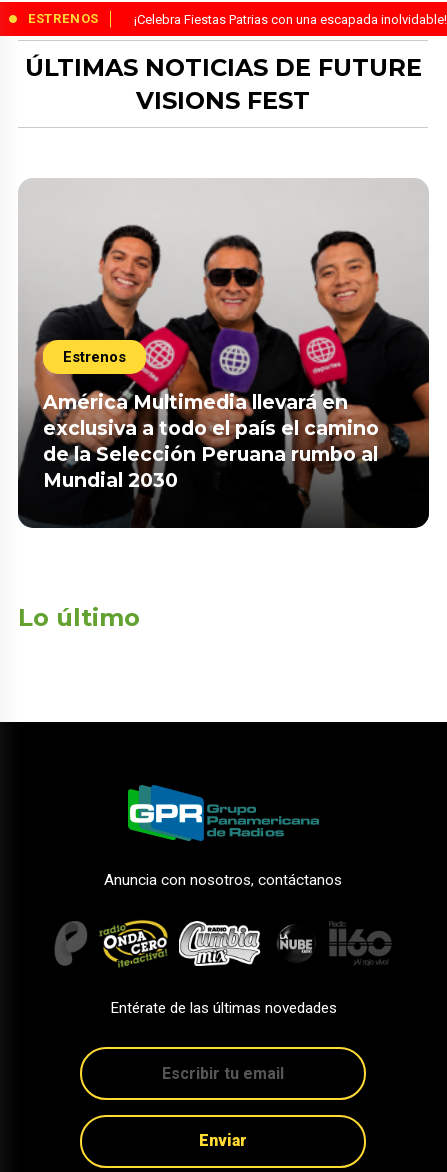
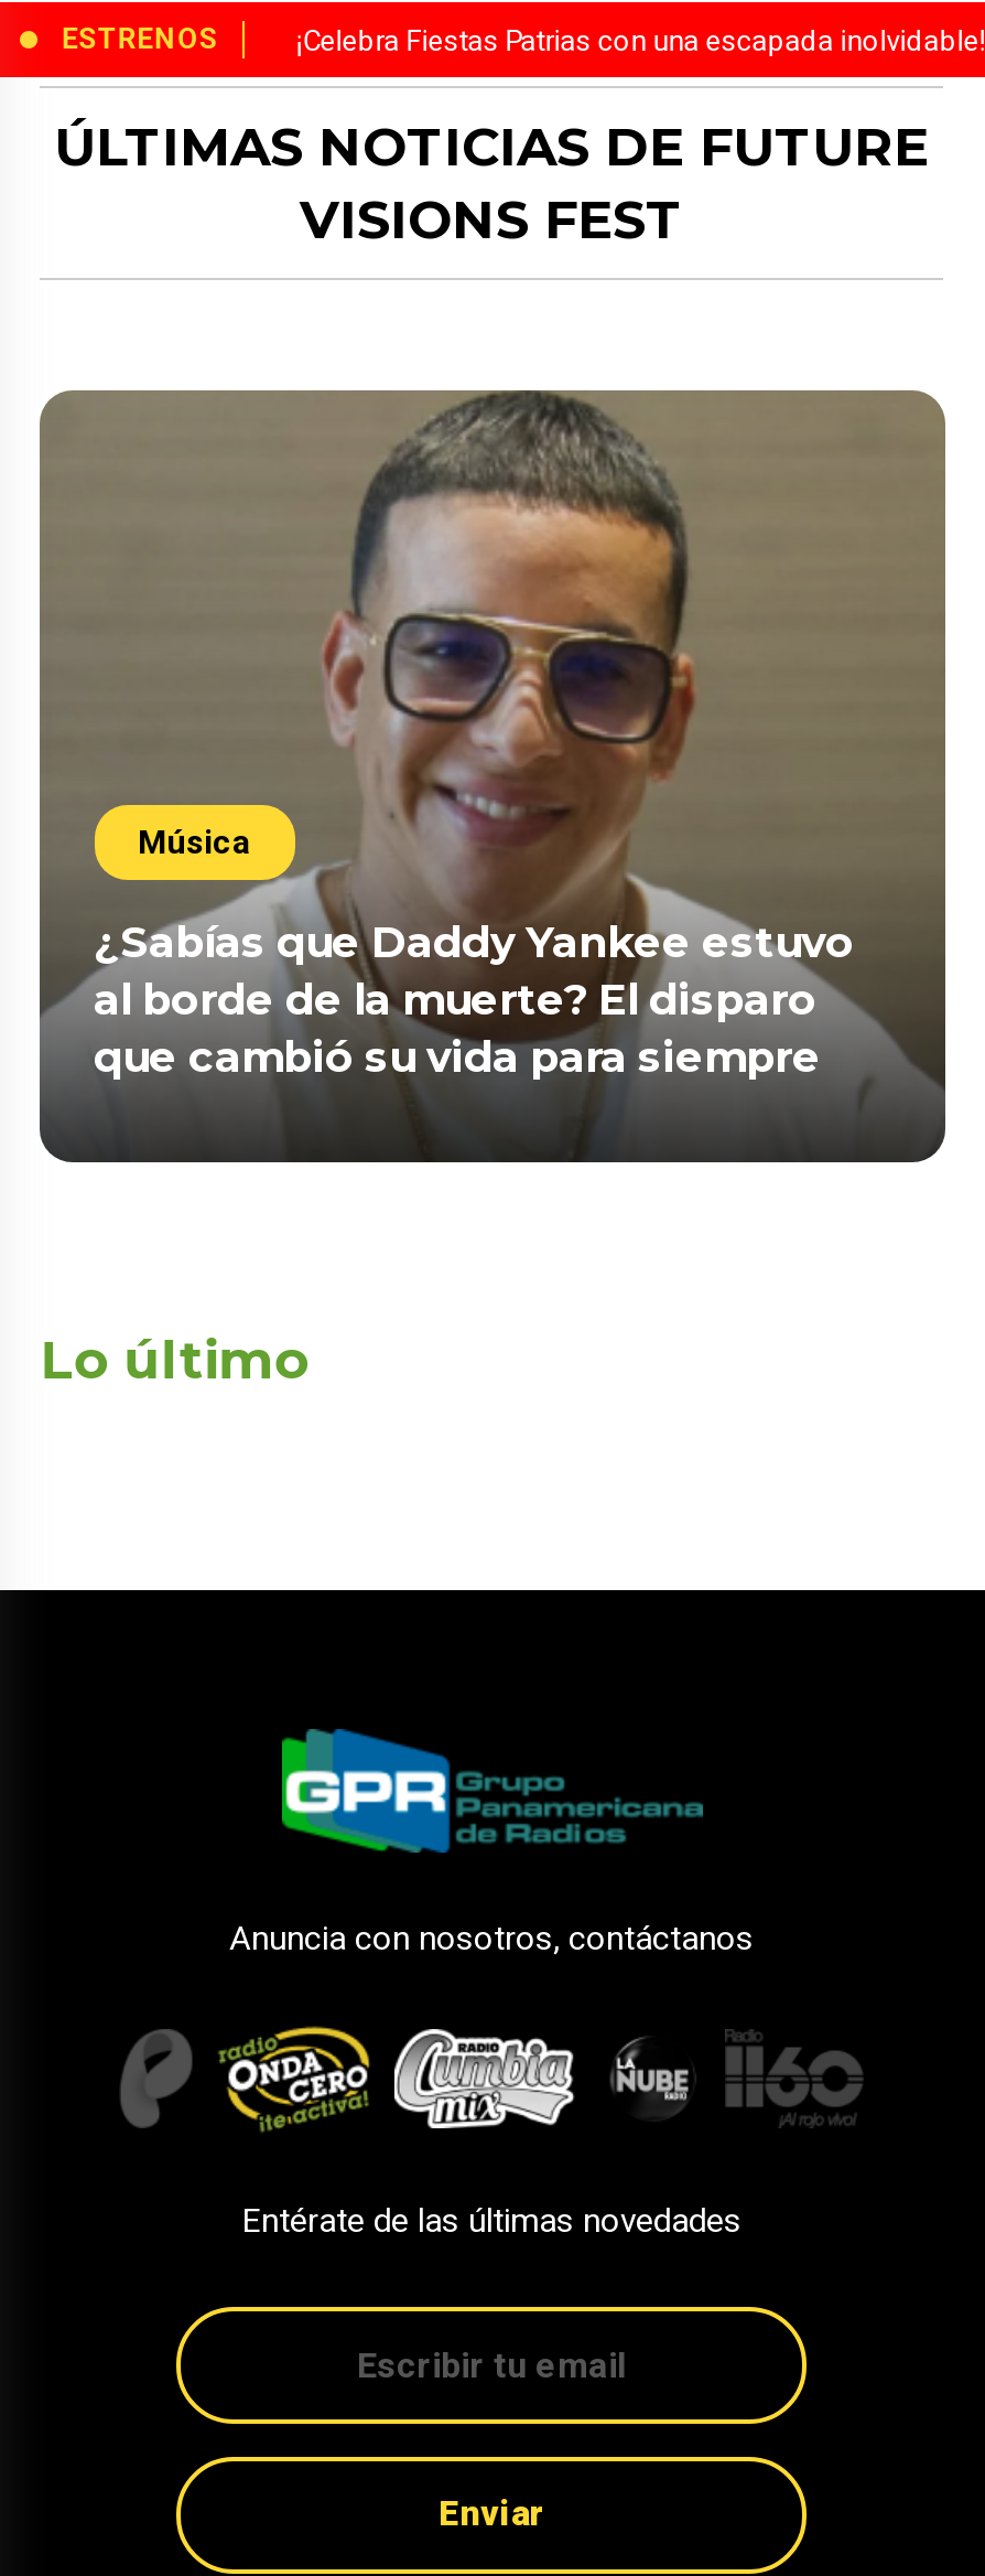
- [image]
- Estrenos
+ [image]
+ Música

- América Multimedia llevará en
- exclusiva a todo el país el camino
- de la Selección Peruana rumbo al
- Mundial 2030
+ ¿Sabías que Daddy Yankee estuvo
+ al borde de la muerte? El disparo
+ que cambió su vida para siempre
